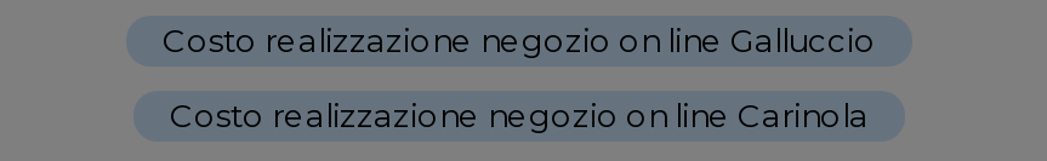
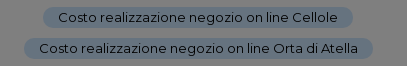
- Costo realizzazione negozio on line Galluccio
+ Costo realizzazione negozio on line Cellole

- Costo realizzazione negozio on line Carinola
+ Costo realizzazione negozio on line Orta di Atella
